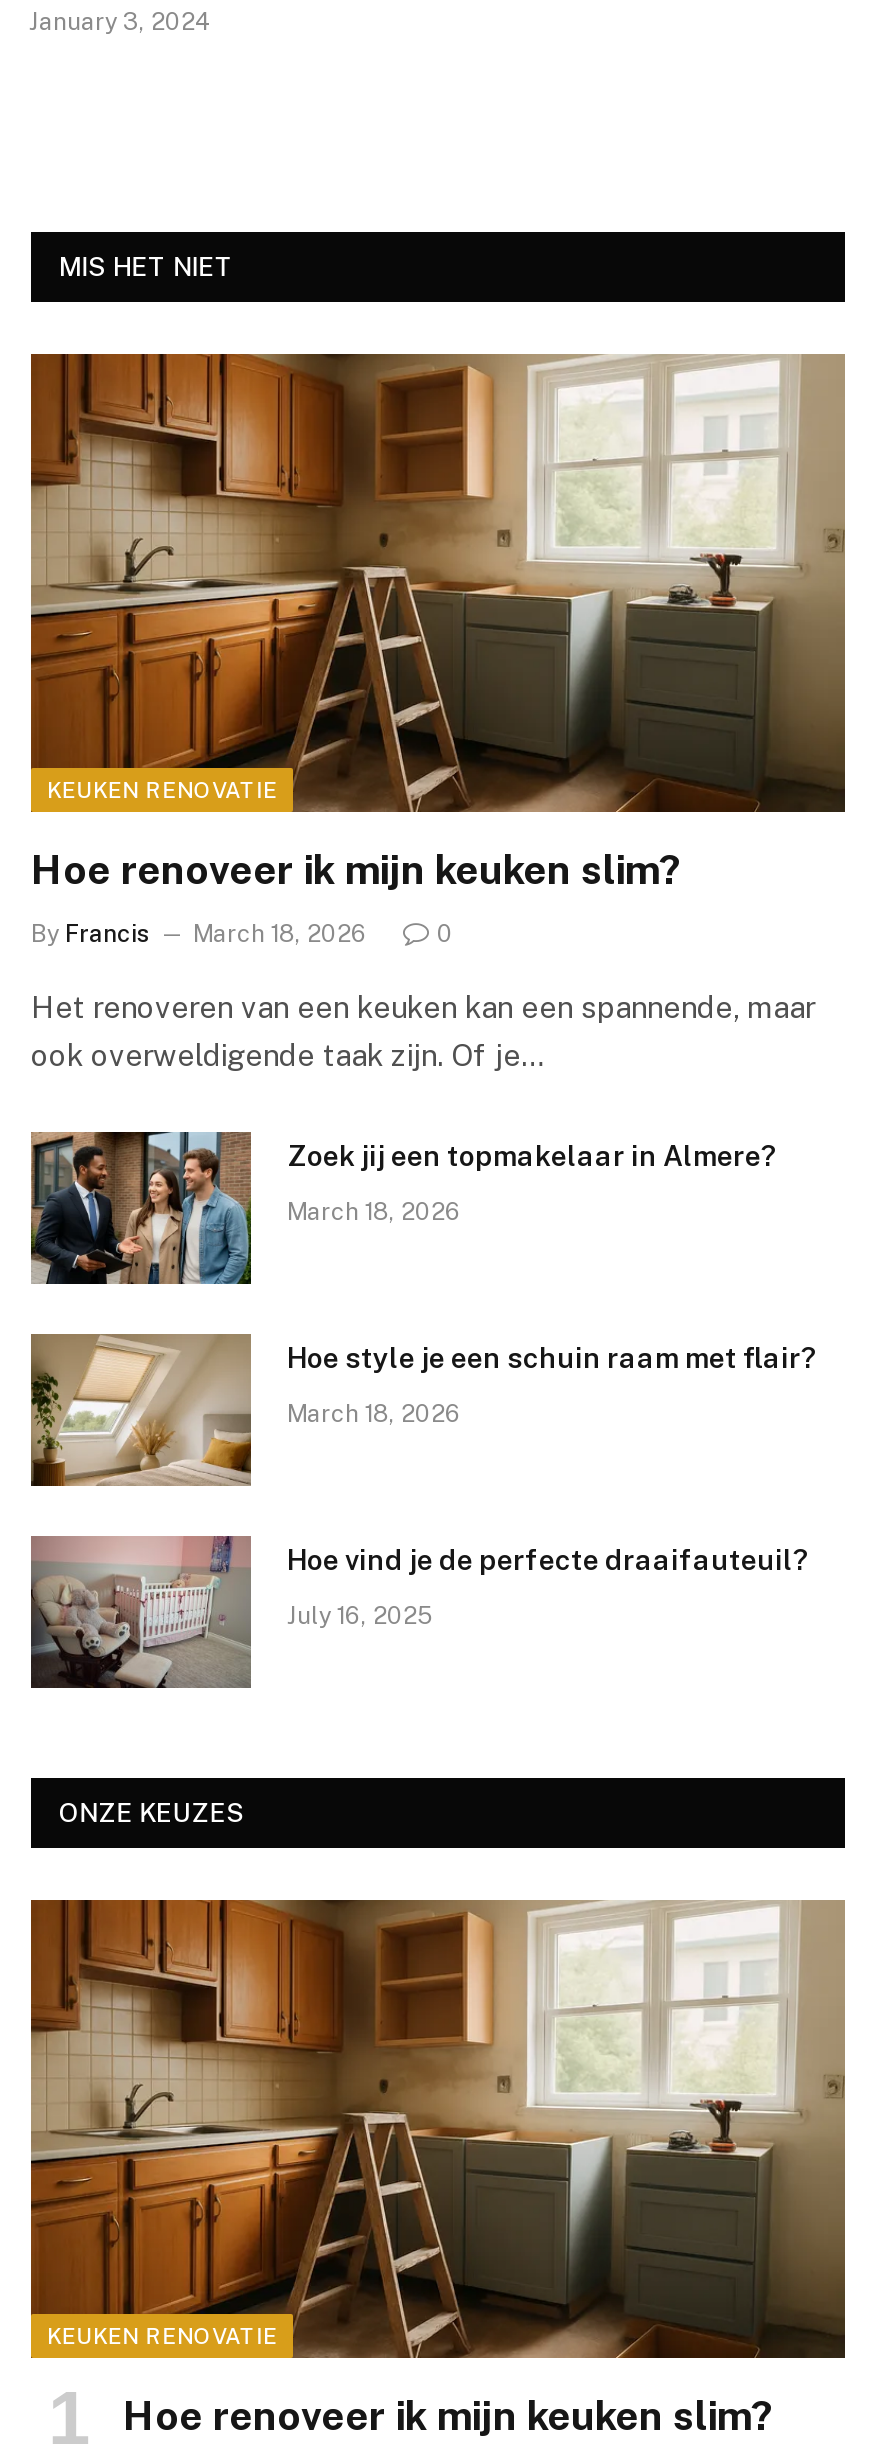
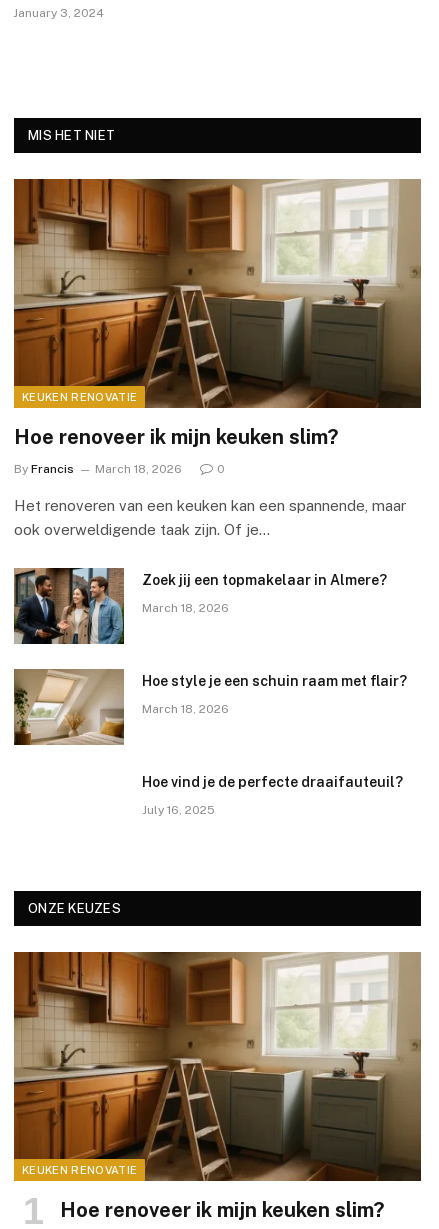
- [image]
